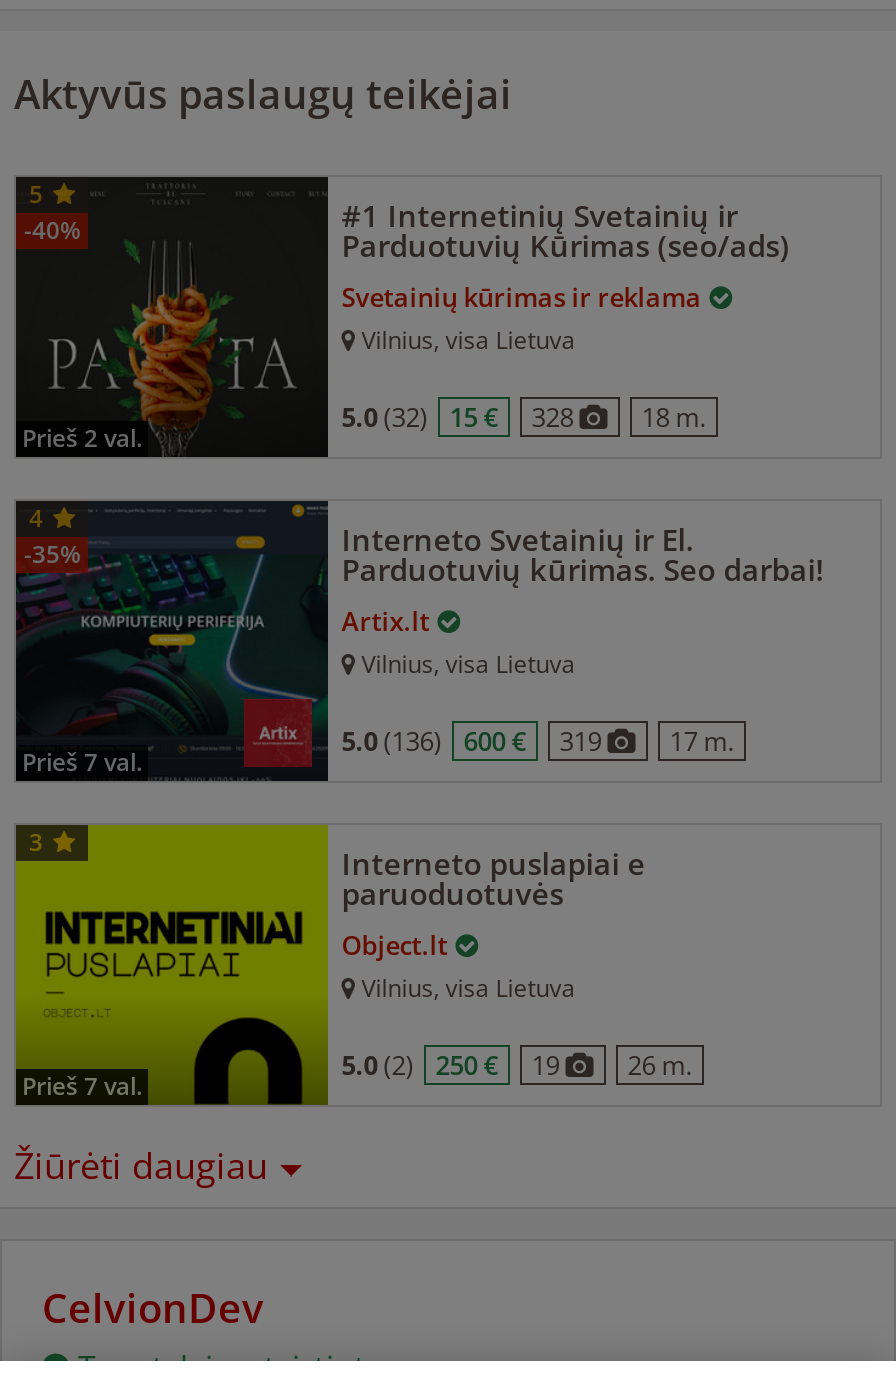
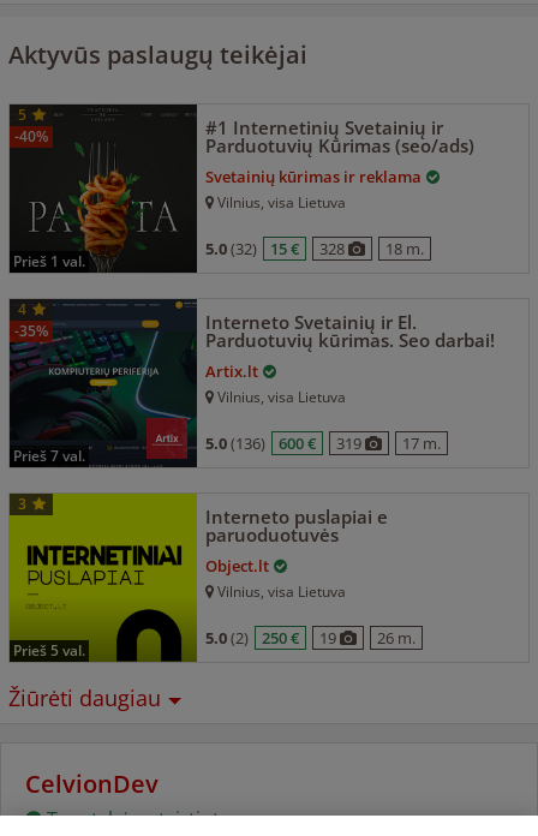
- prieš 2 val.
+ prieš 1 val.

- prieš 7 val.
+ prieš 5 val.
